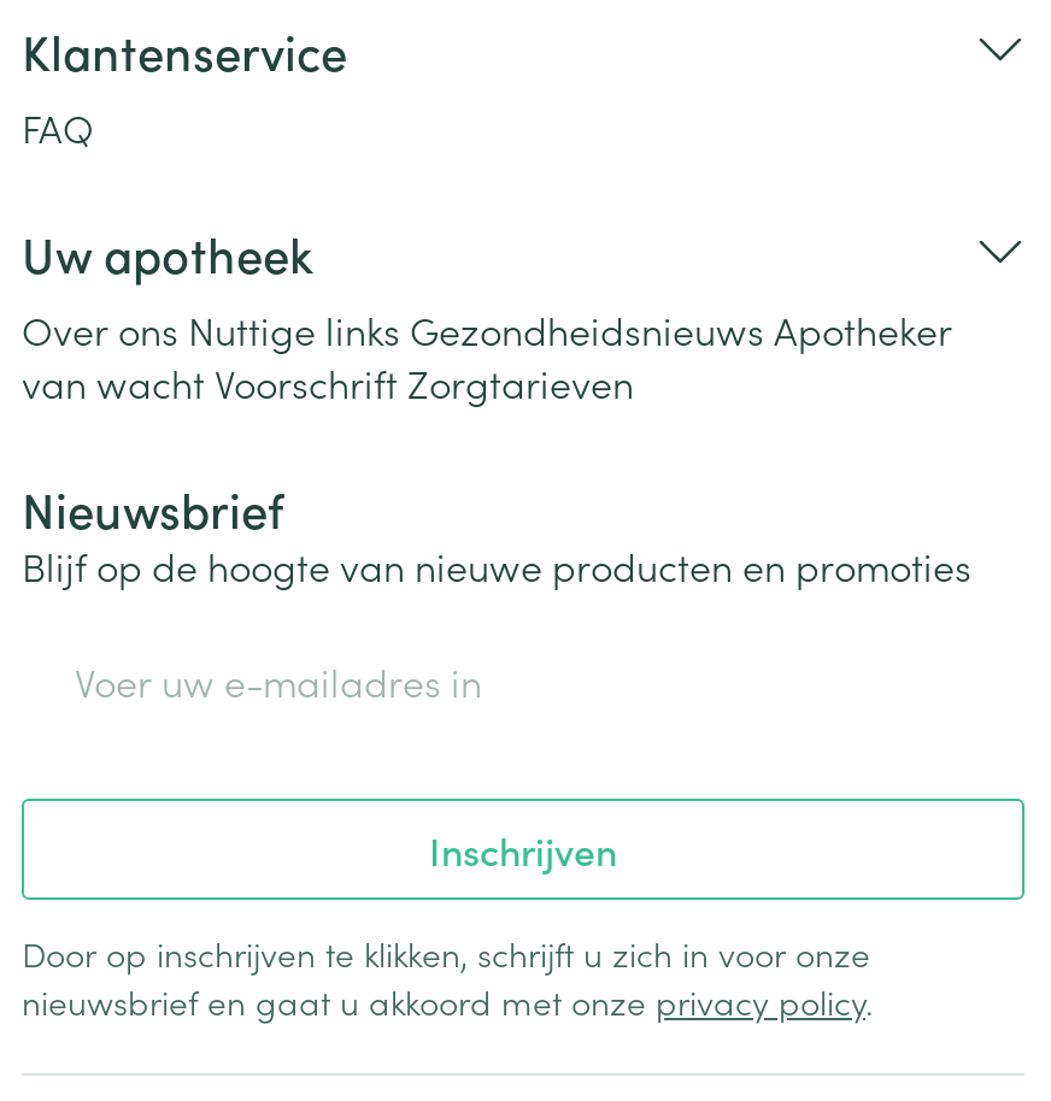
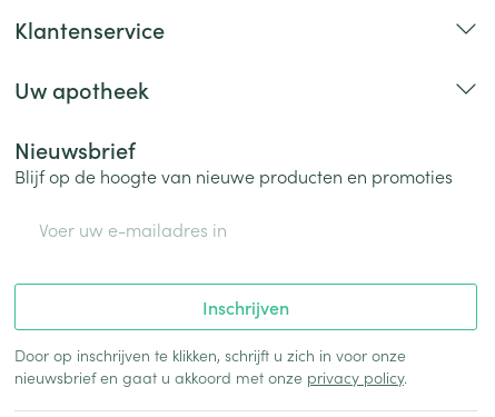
- FAQ

- Over ons Nuttige links Gezondheidsnieuws Apotheker
- van wacht Voorschrift Zorgtarieven
